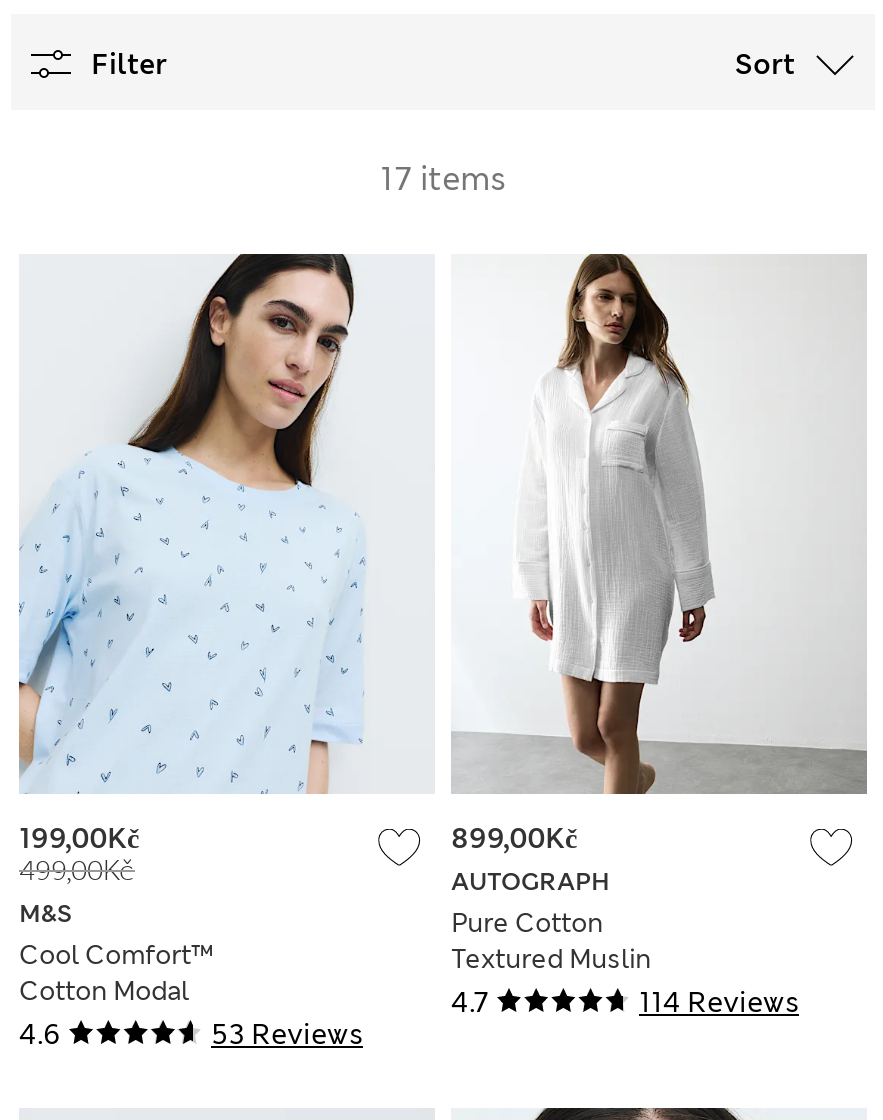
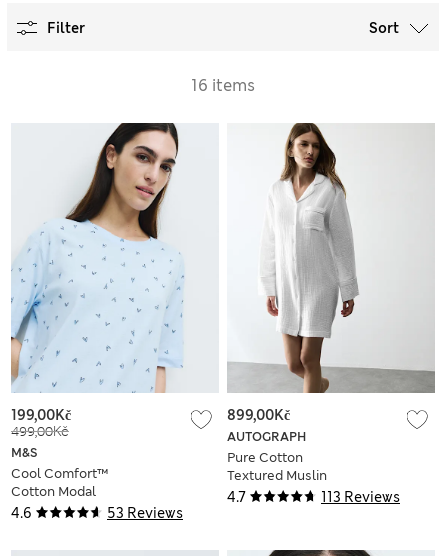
- 17 items
+ 16 items

- 114 Reviews
+ 113 Reviews
